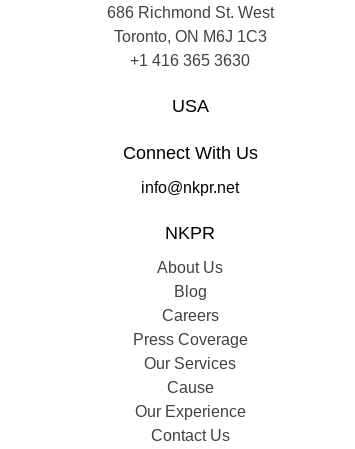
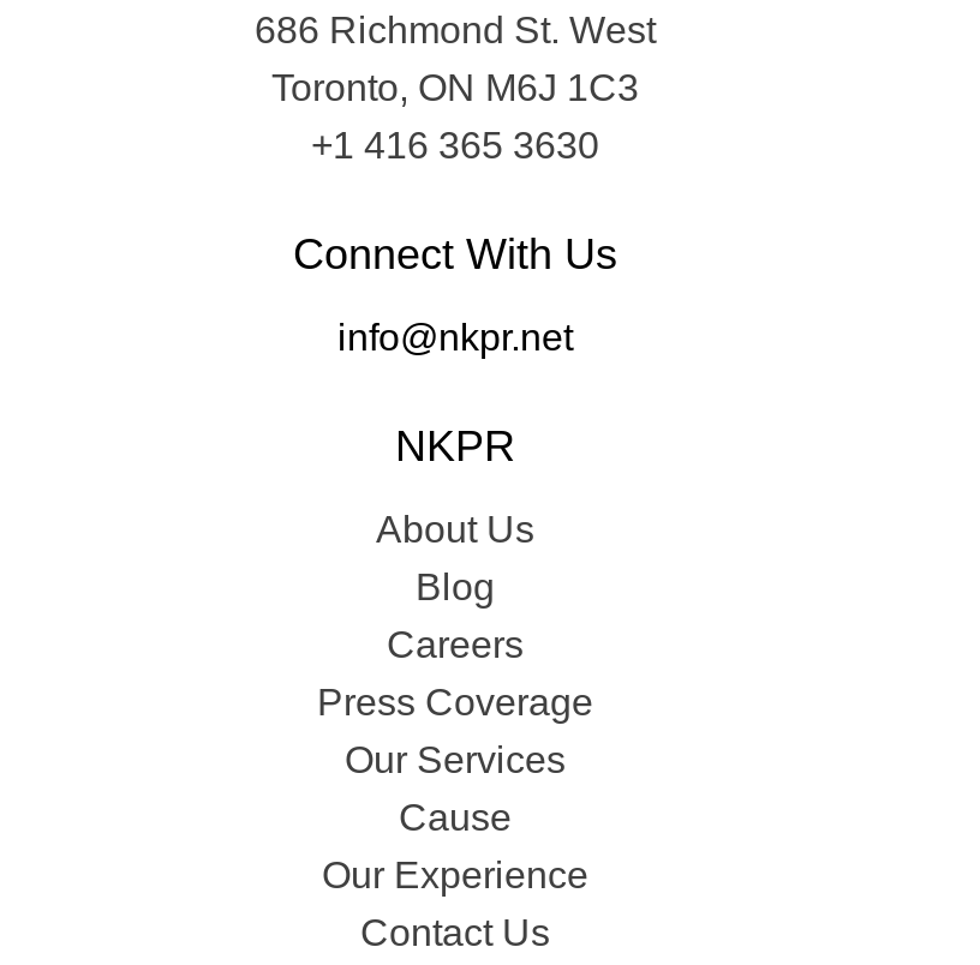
- USA
